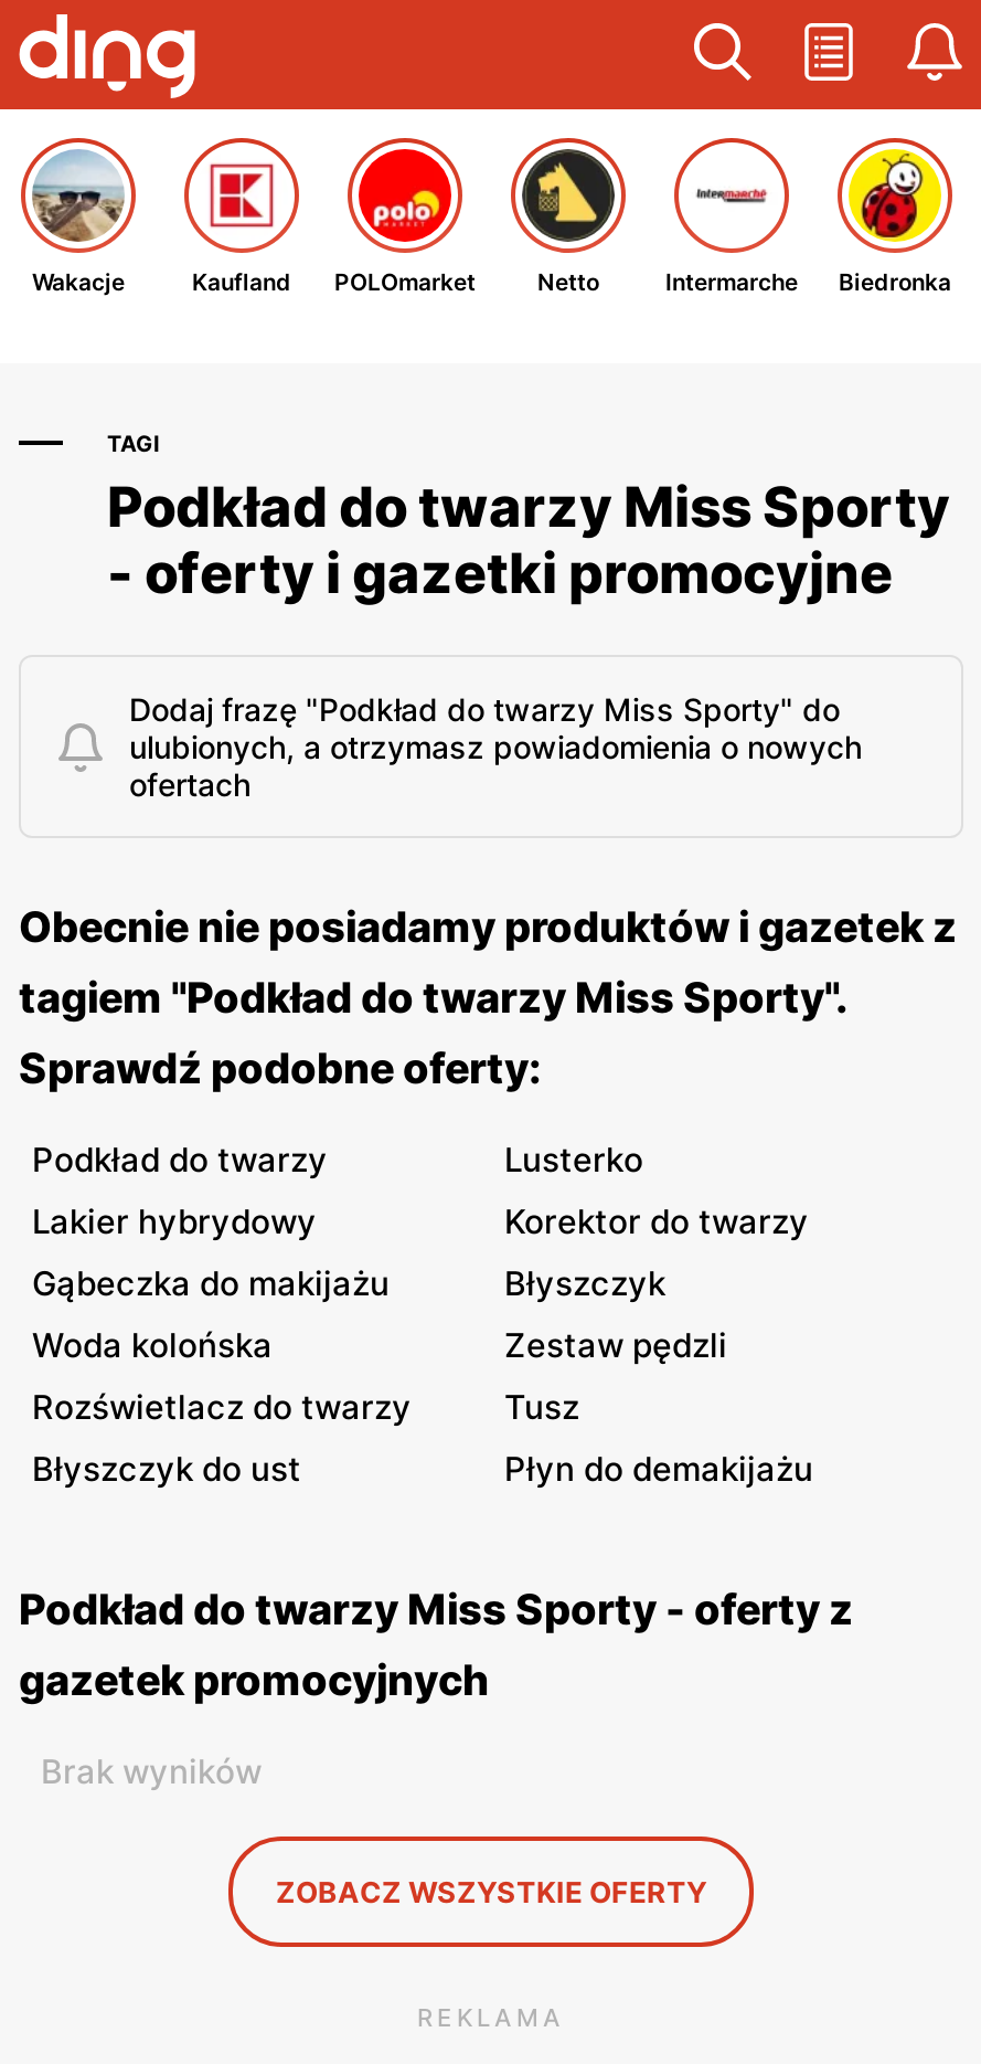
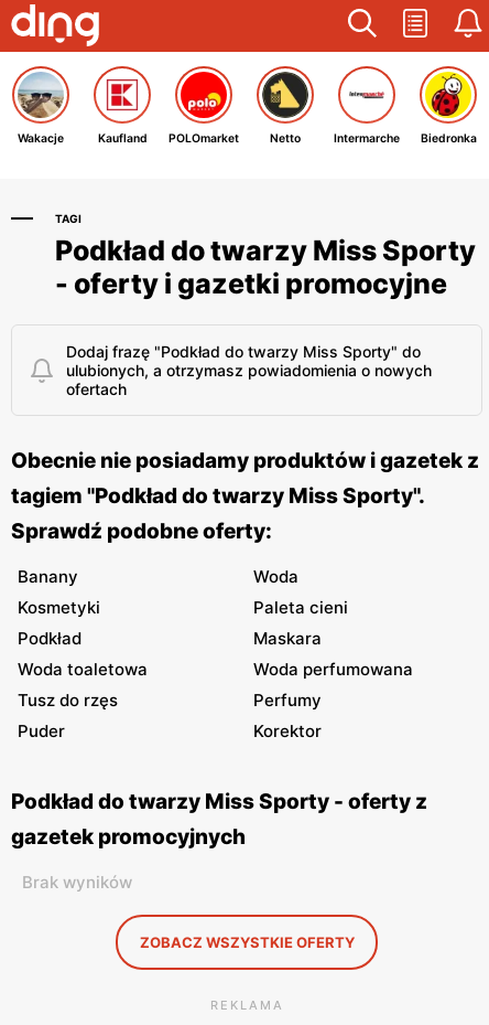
- Podkład do twarzy
- Lusterko
+ Banany
+ Woda

- Lakier hybrydowy
- Korektor do twarzy
+ Kosmetyki
+ Paleta cieni

- Gąbeczka do makijażu
- Błyszczyk
+ Podkład
+ Maskara

- Woda kolońska
- Zestaw pędzli
+ Woda toaletowa
+ Woda perfumowana

- Rozświetlacz do twarzy
- Tusz
+ Tusz do rzęs
+ Perfumy

- Błyszczyk do ust
- Płyn do demakijażu
+ Puder
+ Korektor
